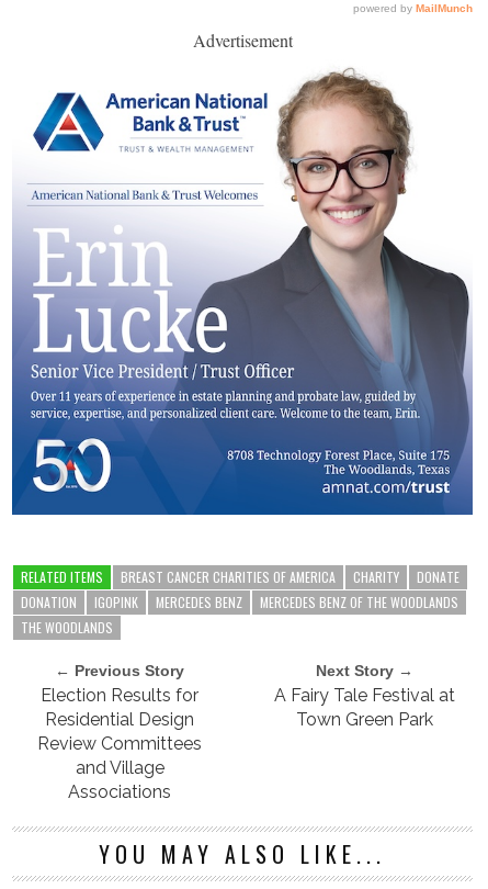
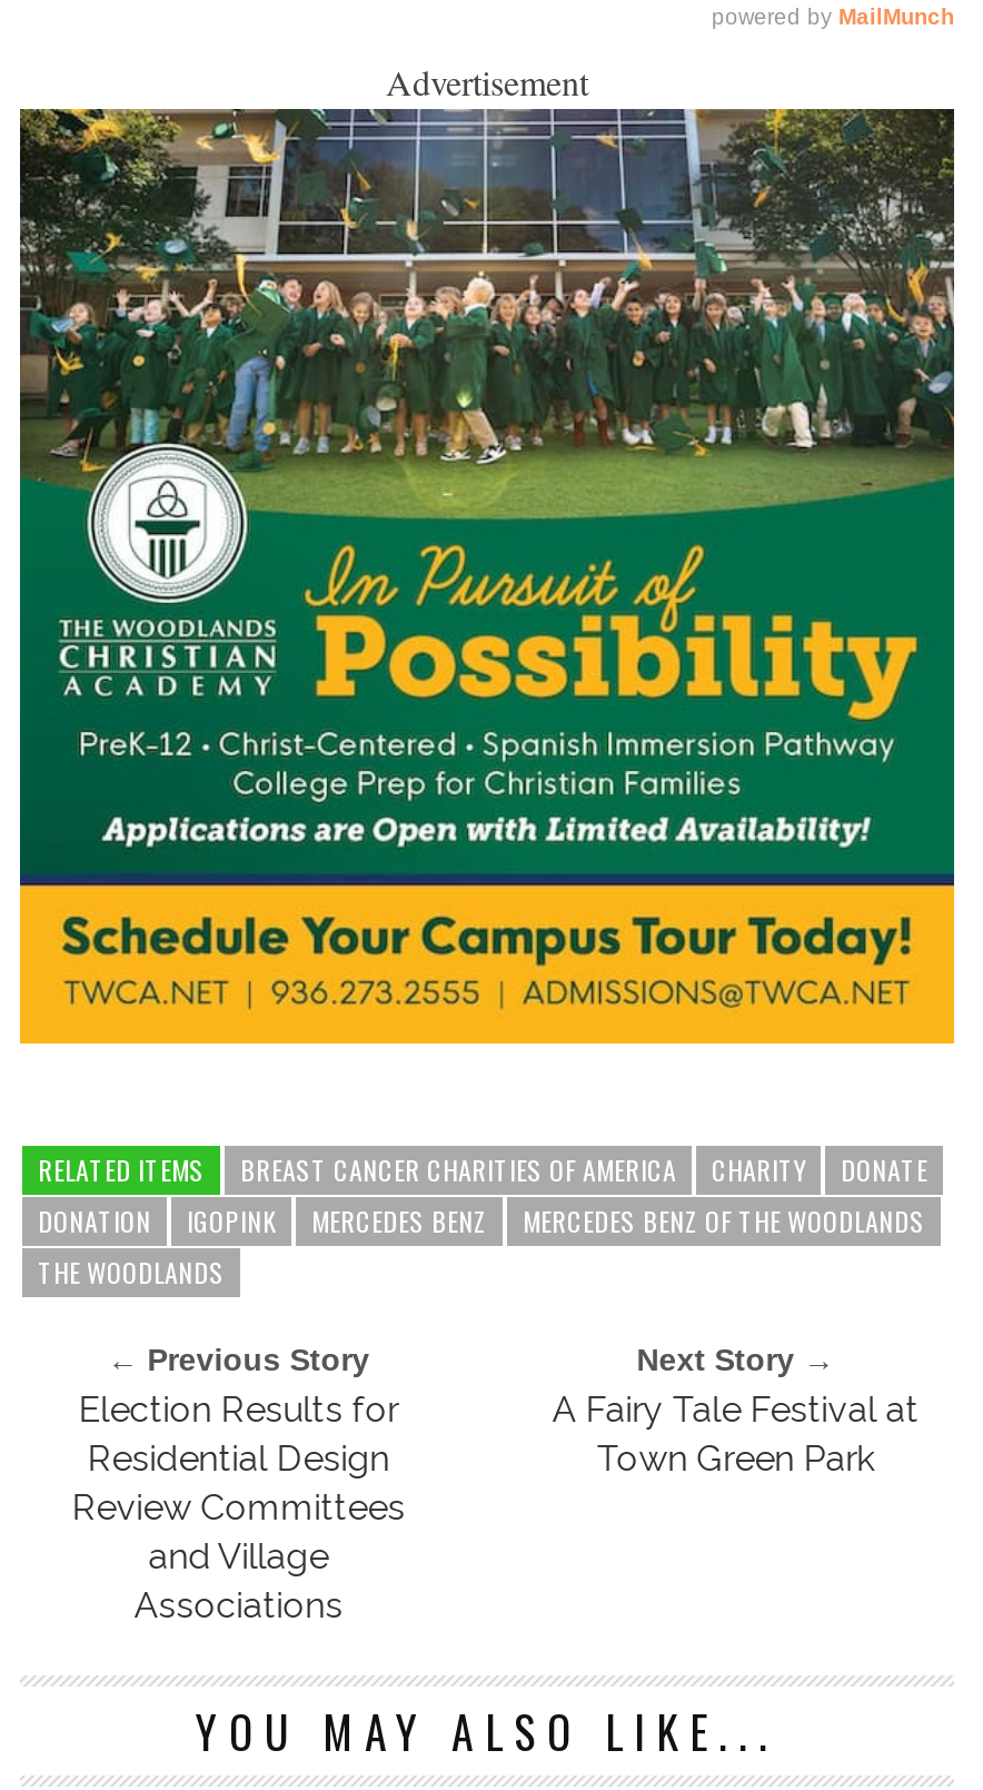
- [image]
+ [image]
